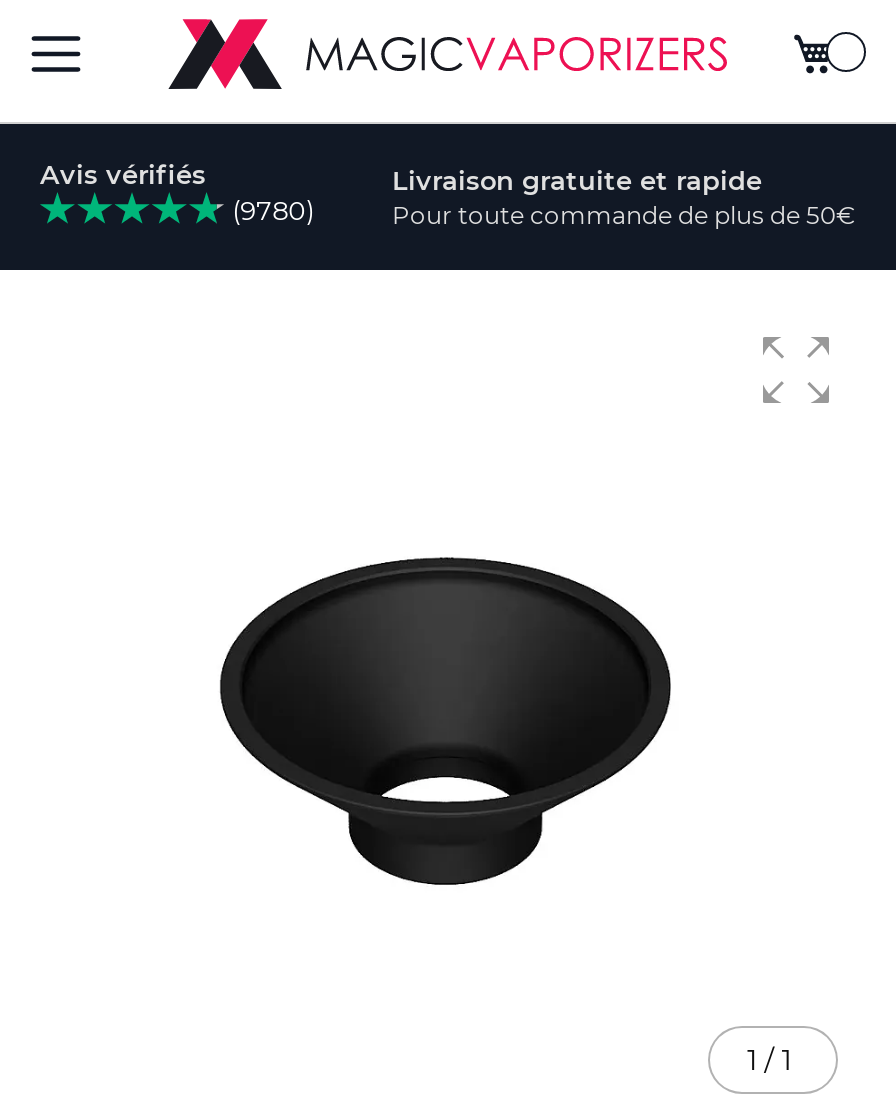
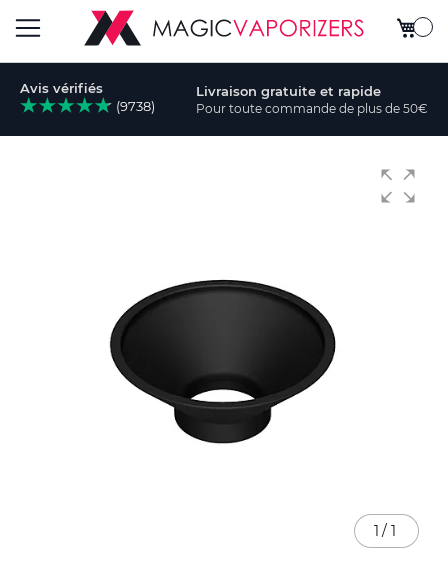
- (9780)
+ (9738)
